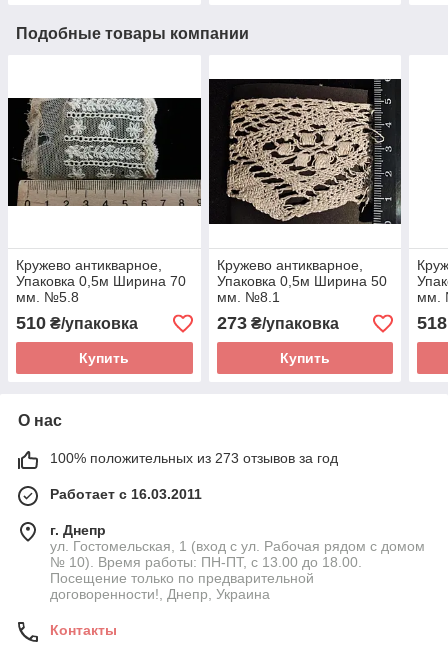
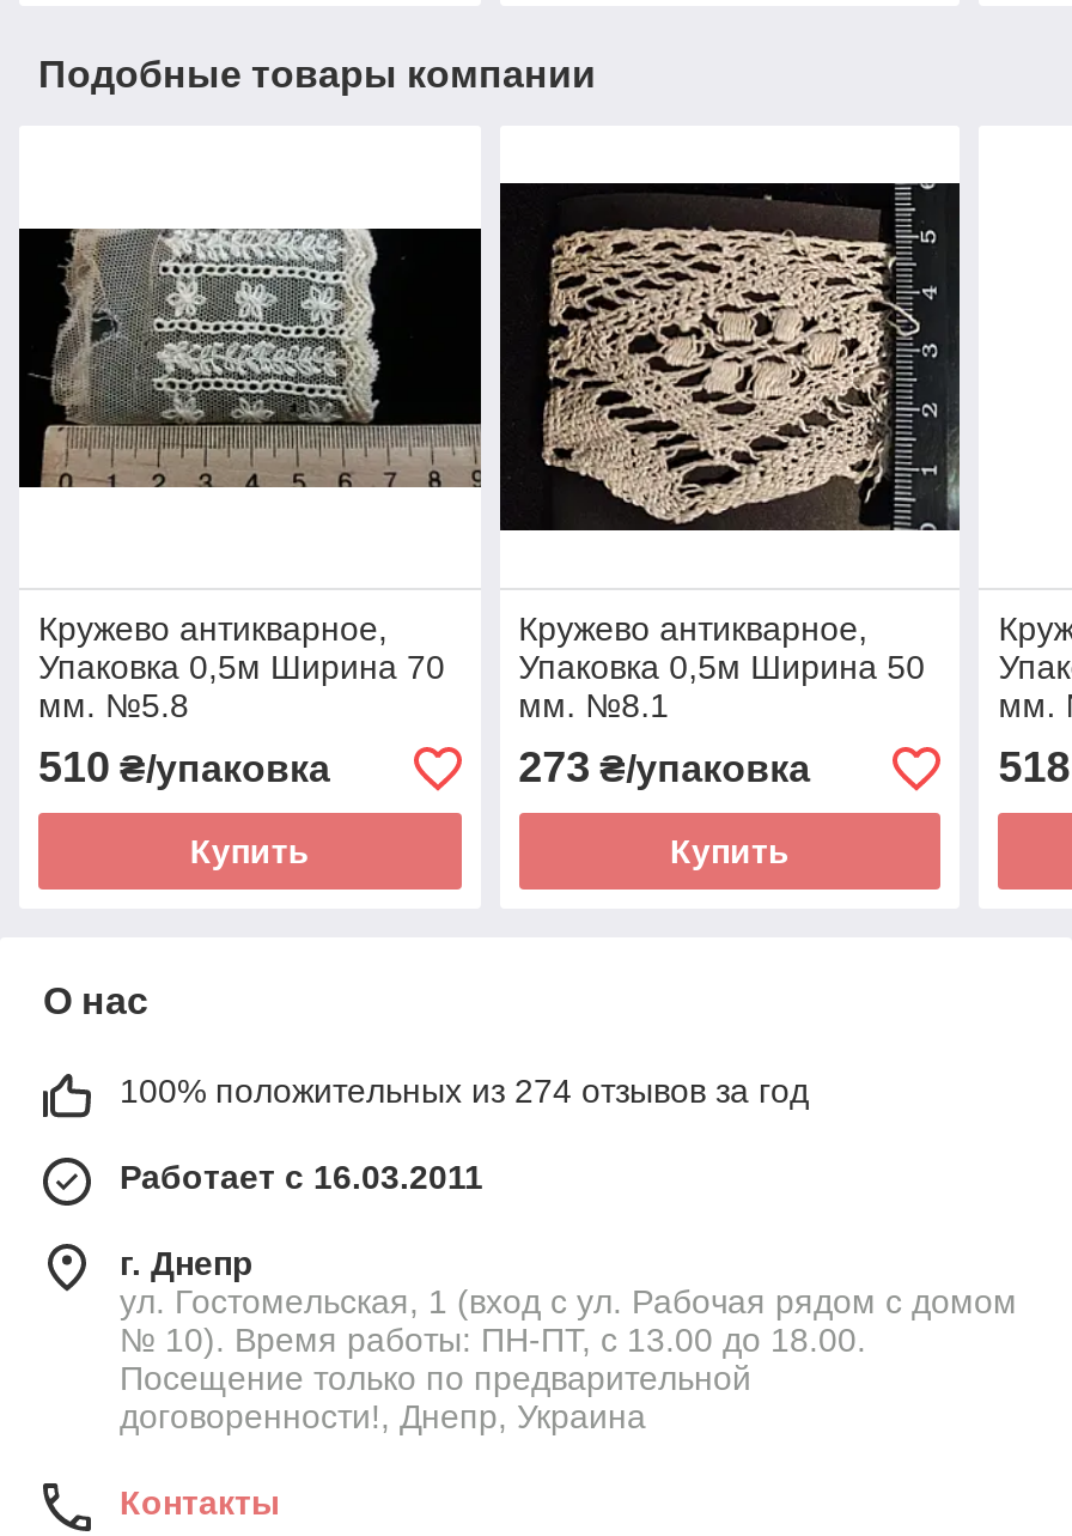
- 100% положительных из 273 отзывов за год
+ 100% положительных из 274 отзывов за год
